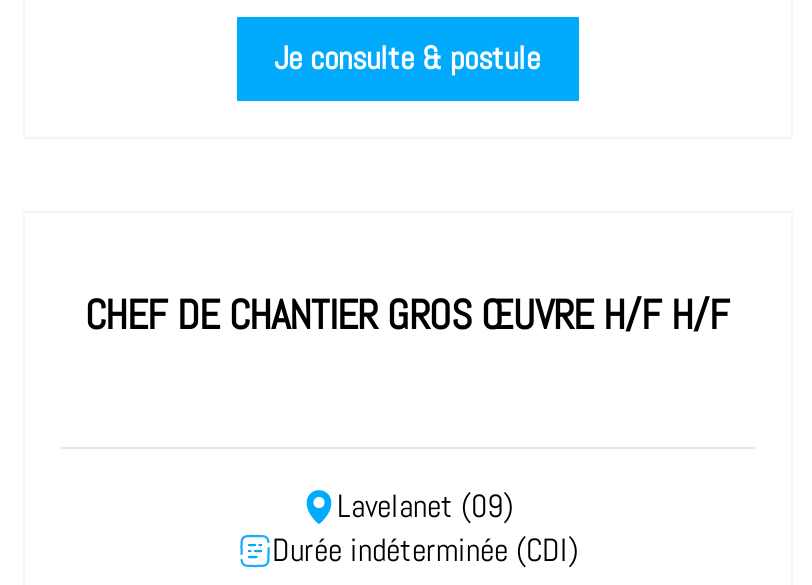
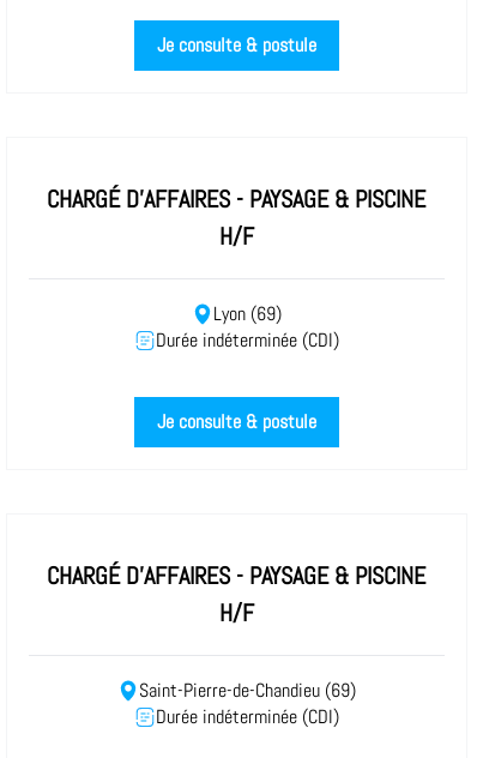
- CHEF DE CHANTIER GROS ŒUVRE H/F H/F
+ CHARGÉ D'AFFAIRES - PAYSAGE & PISCINE
+ H/F
+ Lyon (69)
+ Durée indéterminée (CDI)
+ Je consulte & postule

- Lavelanet (09)
+ CHARGÉ D'AFFAIRES - PAYSAGE & PISCINE
+ H/F
+ Saint-Pierre-de-Chandieu (69)
